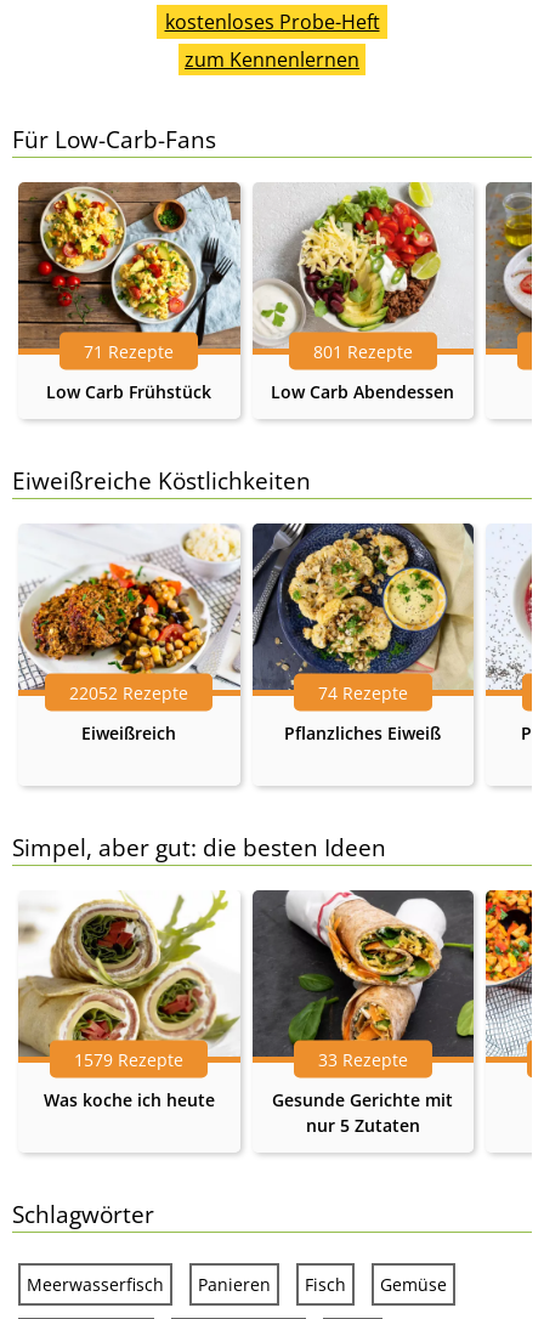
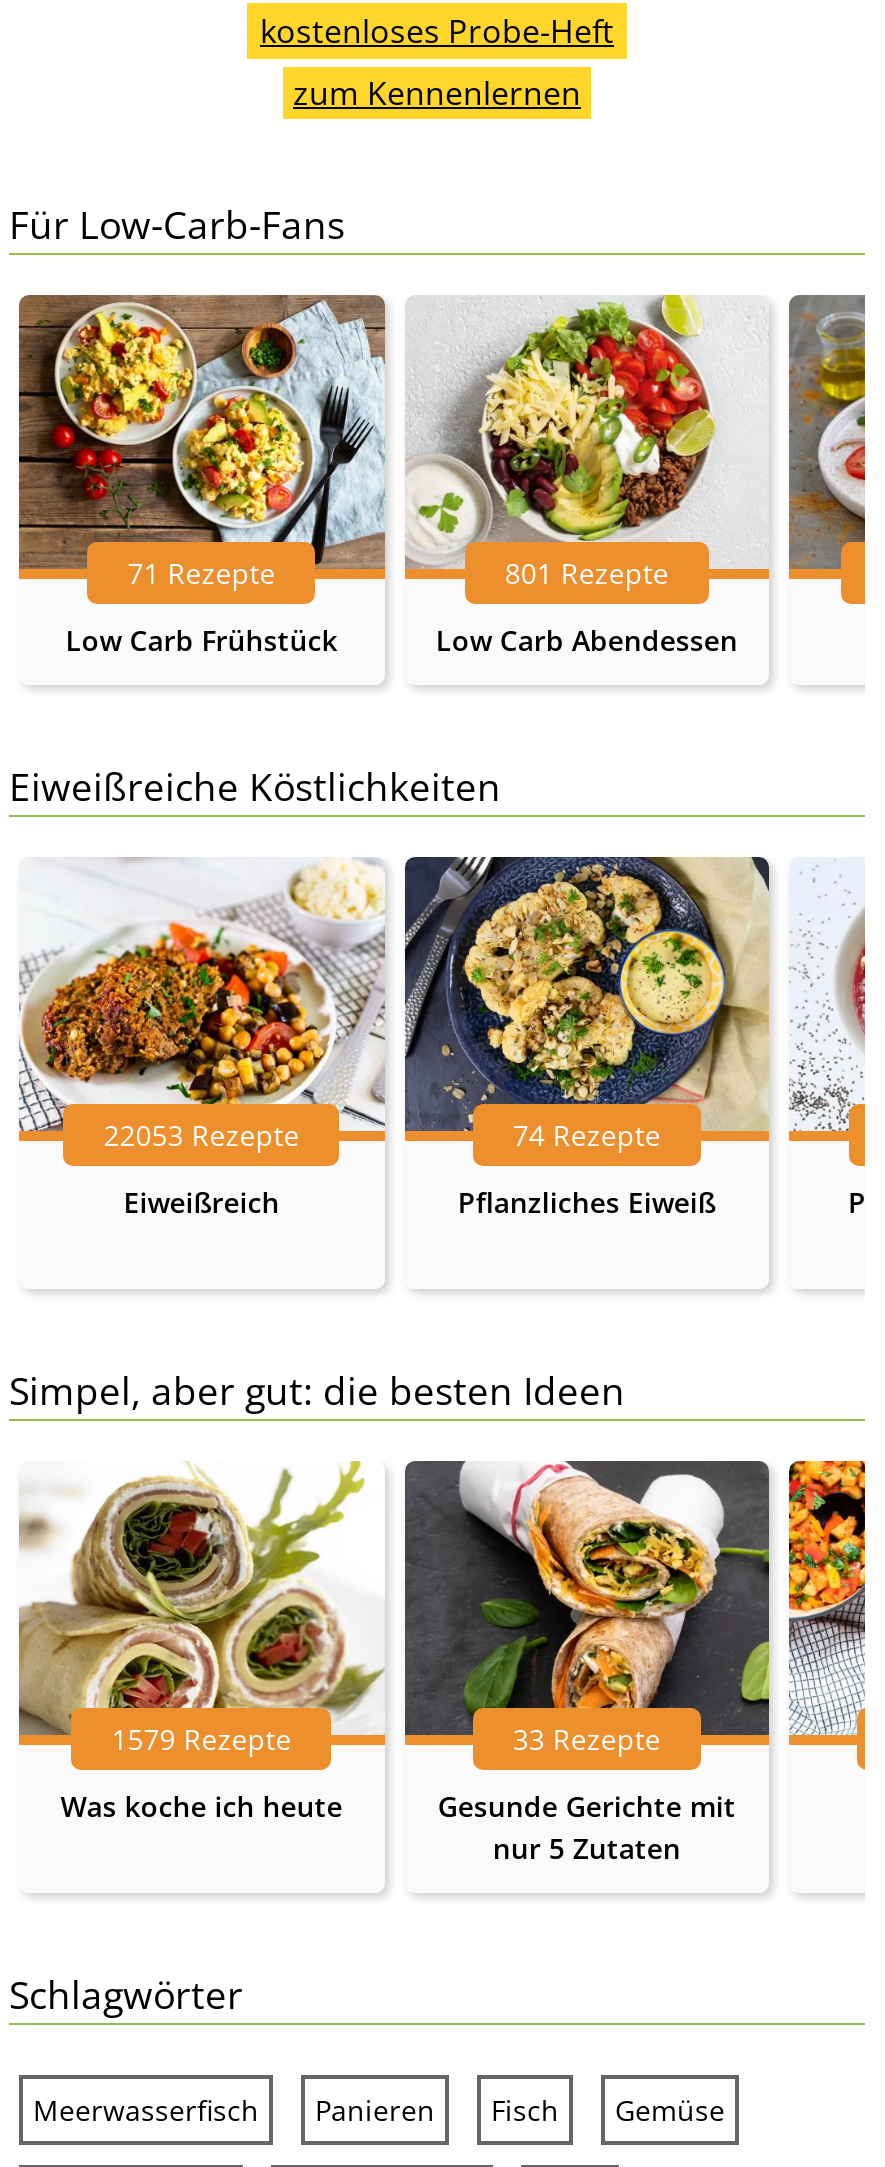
- 22052 Rezepte
+ 22053 Rezepte
